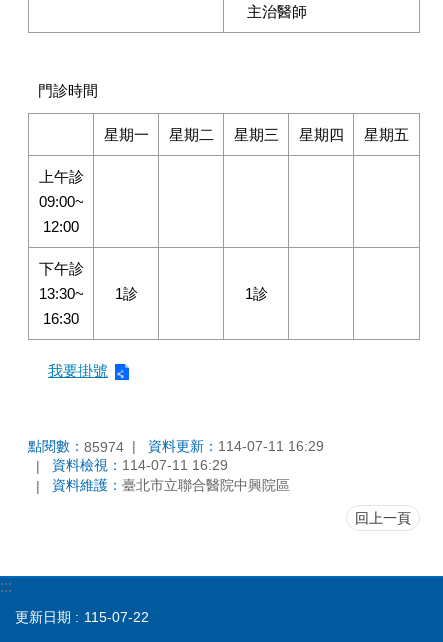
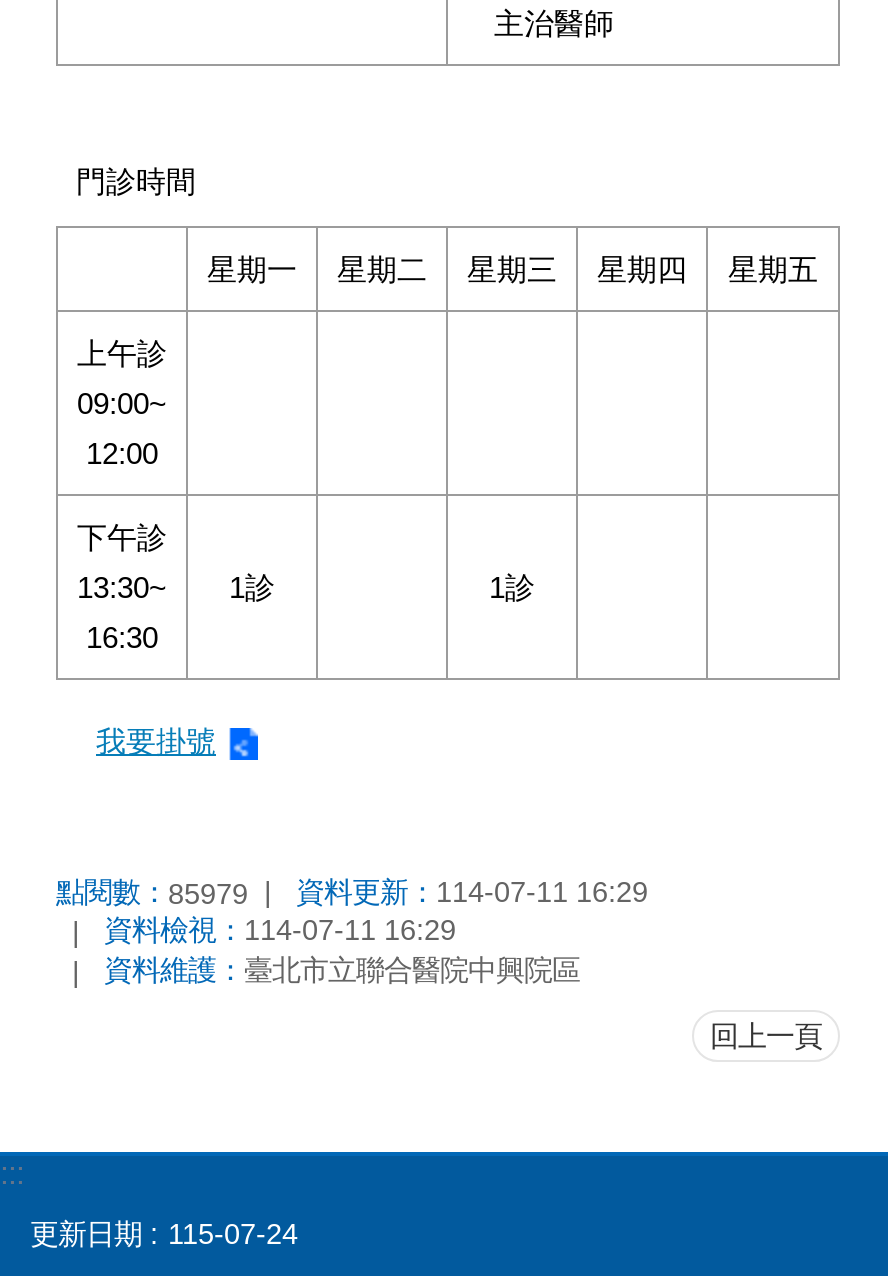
- 點閱數：85974
+ 點閱數：85979

- 115-07-22
+ 115-07-24
